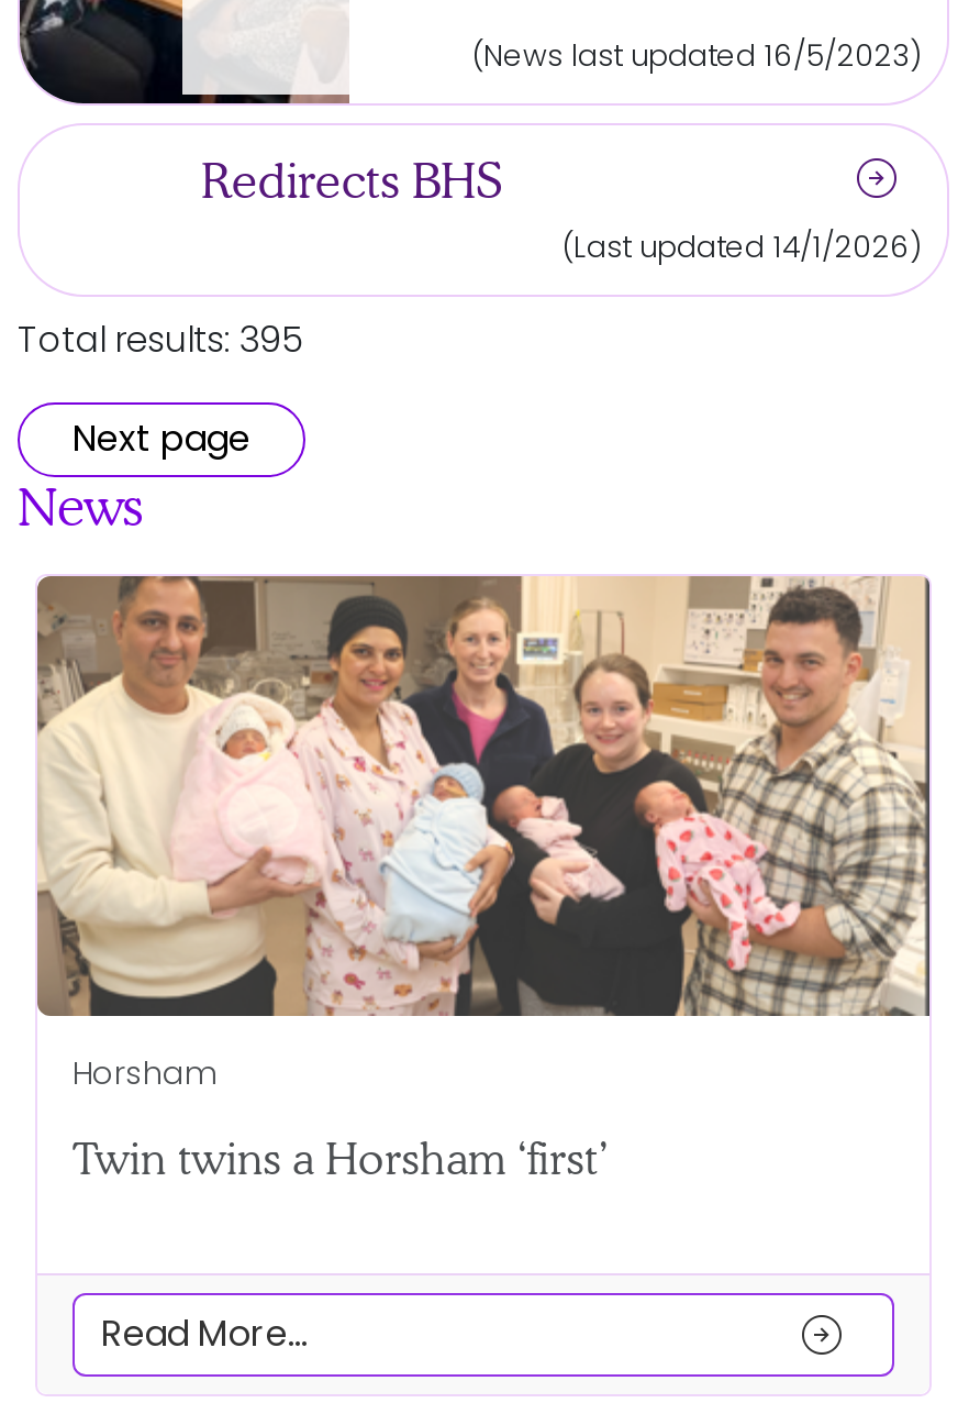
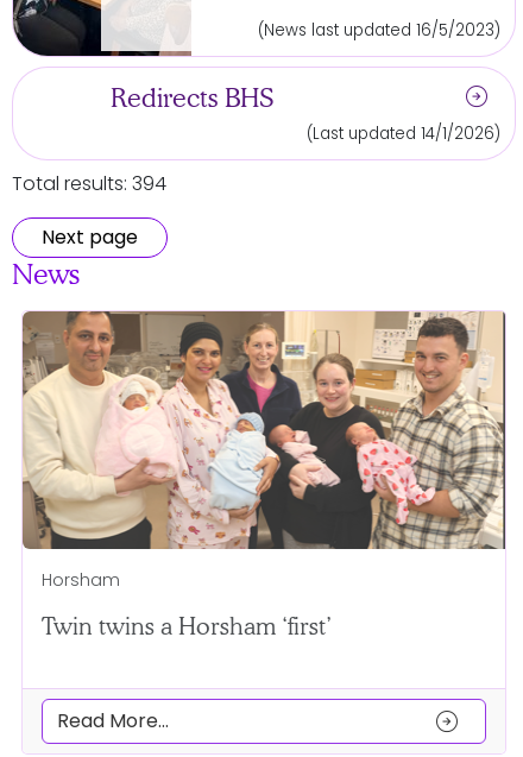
- Total results: 395
+ Total results: 394
